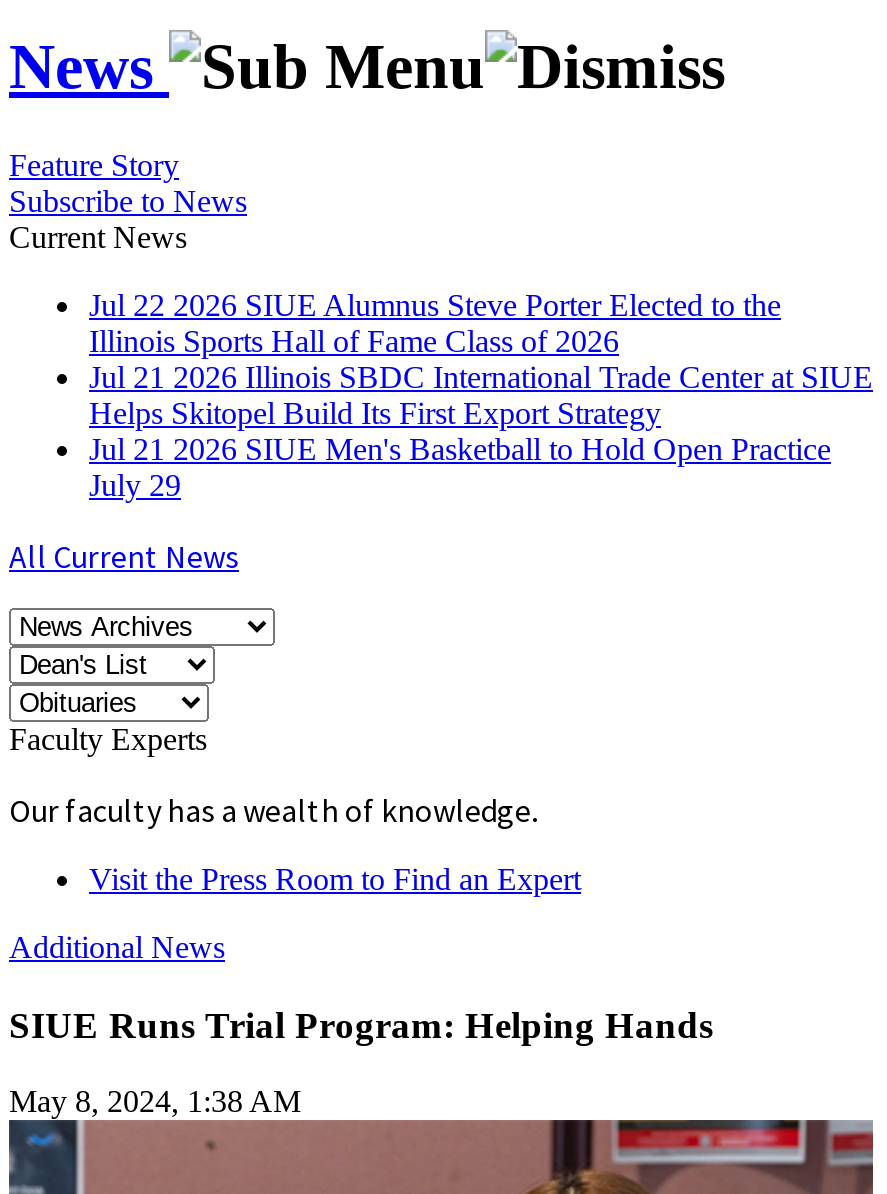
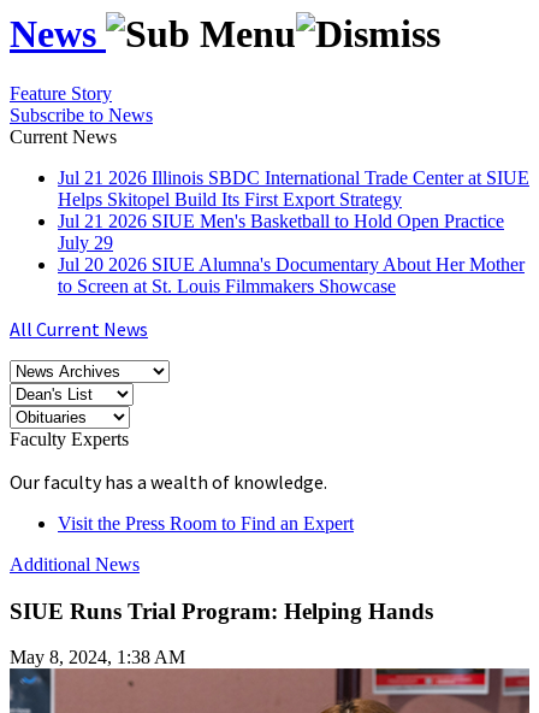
- Jul 22 2026 SIUE Alumnus Steve Porter Elected to the
- Illinois Sports Hall of Fame Class of 2026

moved up: Jul 21 2026 Illinois SBDC International Trade Center at SIUE | Helps Skitopel Build Its First Export Strategy | Jul 21 2026 SIUE Men's Basketball to Hold Open Practice | July 29

+ Jul 20 2026 SIUE Alumna's Documentary About Her Mother
+ to Screen at St. Louis Filmmakers Showcase
